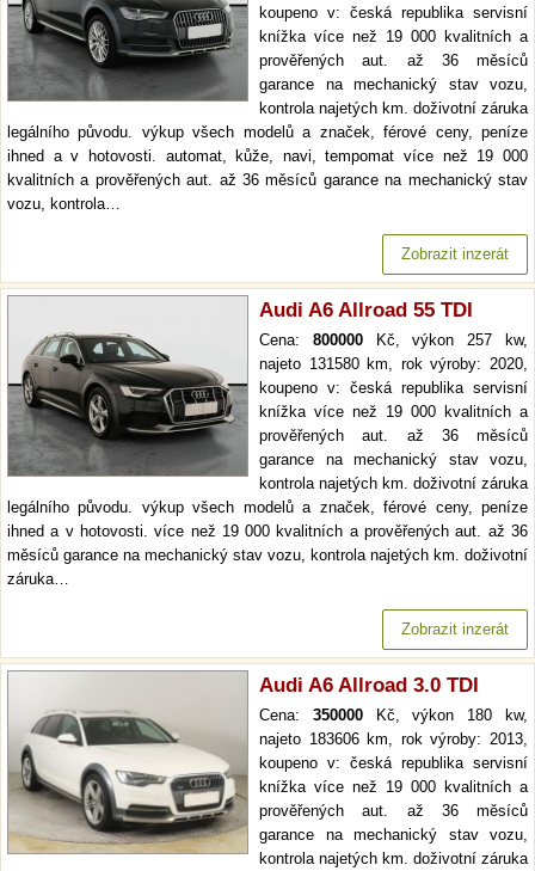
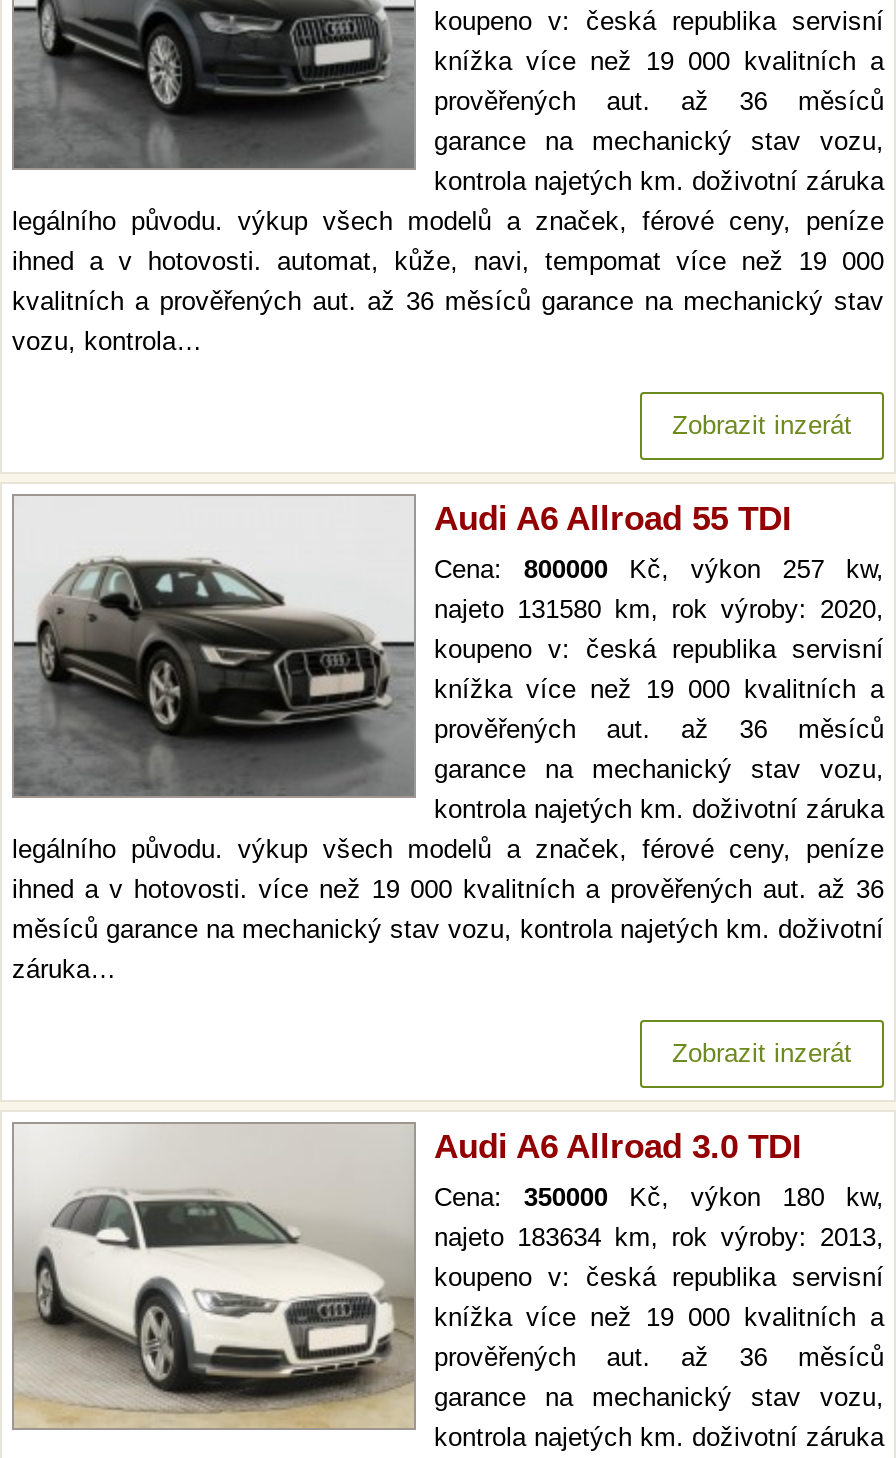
- najeto 183606 km, rok výroby: 2013,
+ najeto 183634 km, rok výroby: 2013,
